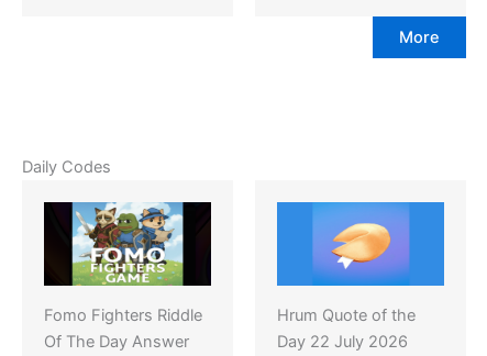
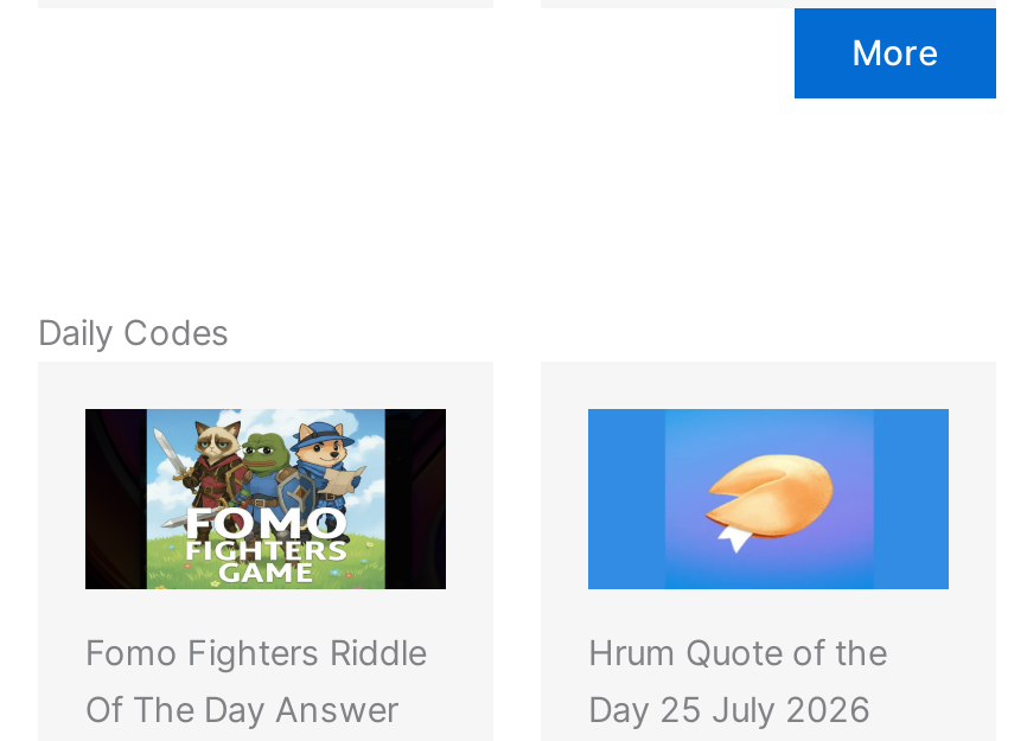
- Day 22 July 2026
+ Day 25 July 2026
